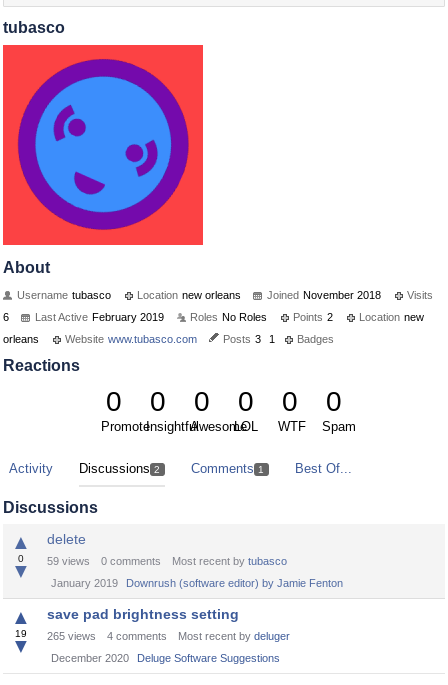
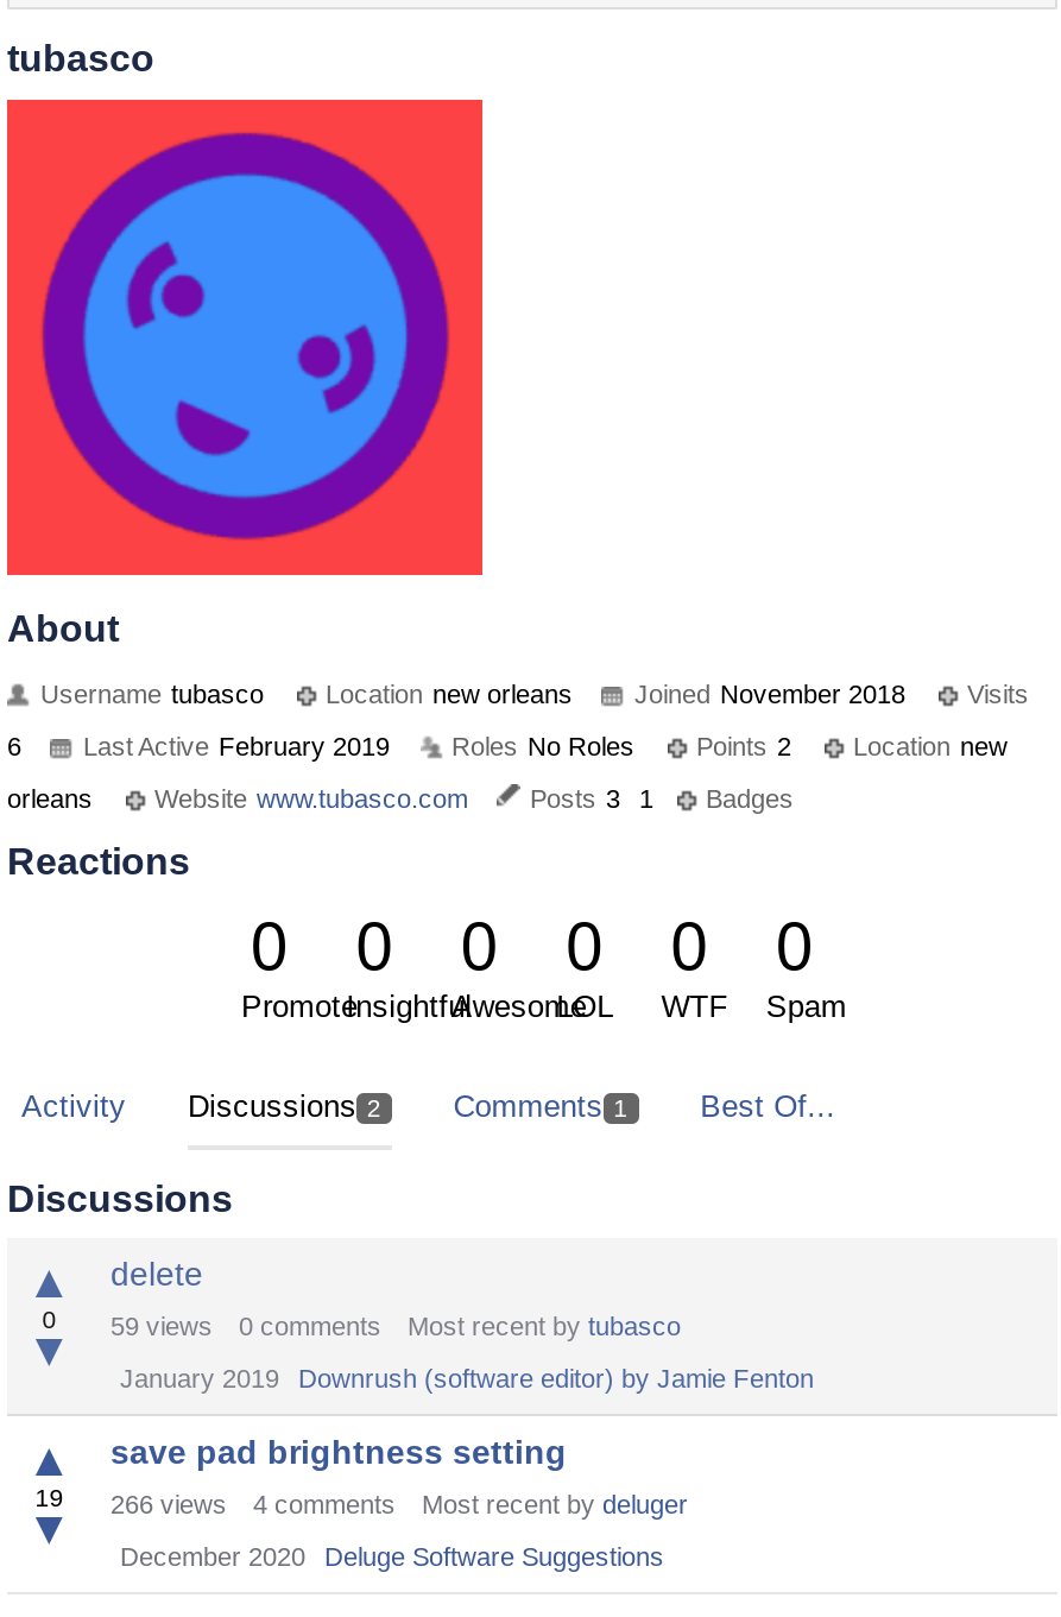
- 265 views
+ 266 views
